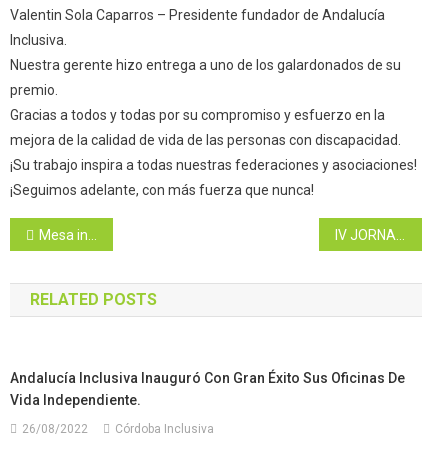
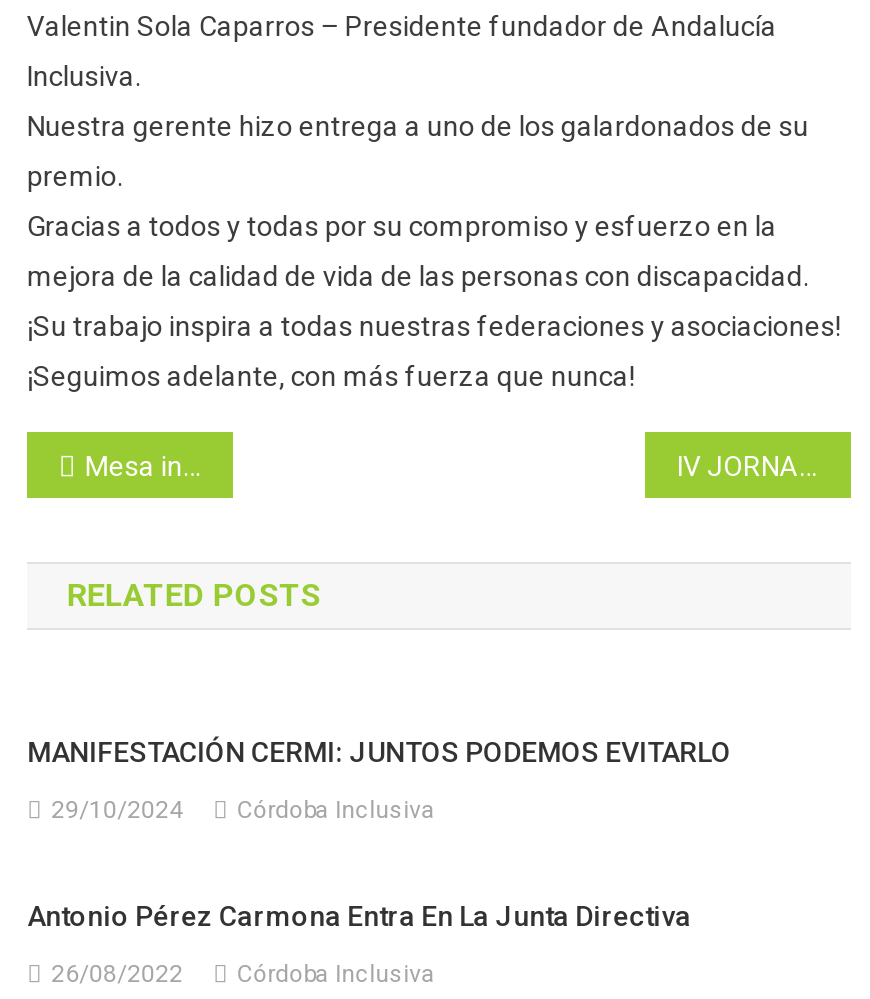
- Andalucía Inclusiva Inauguró Con Gran Éxito Sus Oficinas De
- Vida Independiente.
+ MANIFESTACIÓN CERMI: JUNTOS PODEMOS EVITARLO
+ 29/10/2024
+ Córdoba Inclusiva
+ Antonio Pérez Carmona Entra En La Junta Directiva
